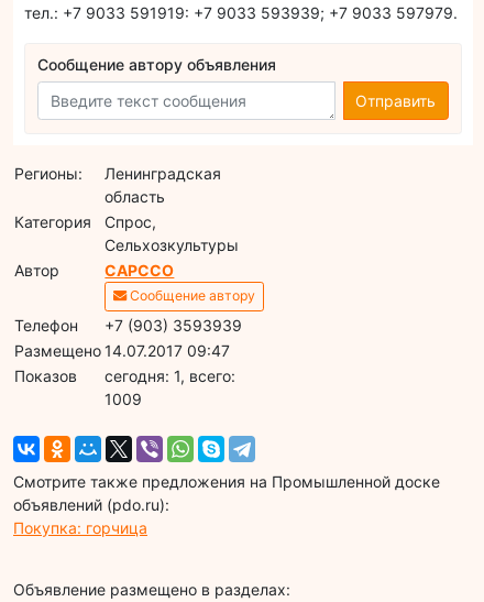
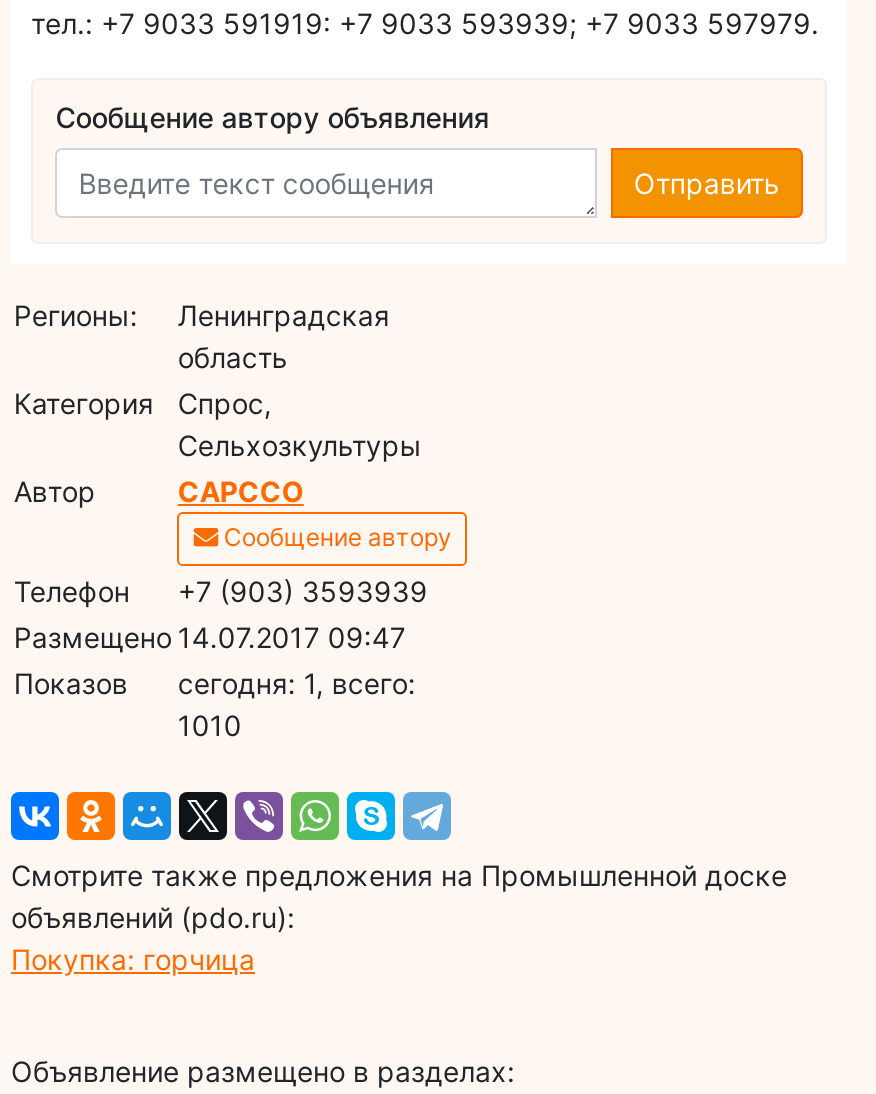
- 1009
+ 1010
